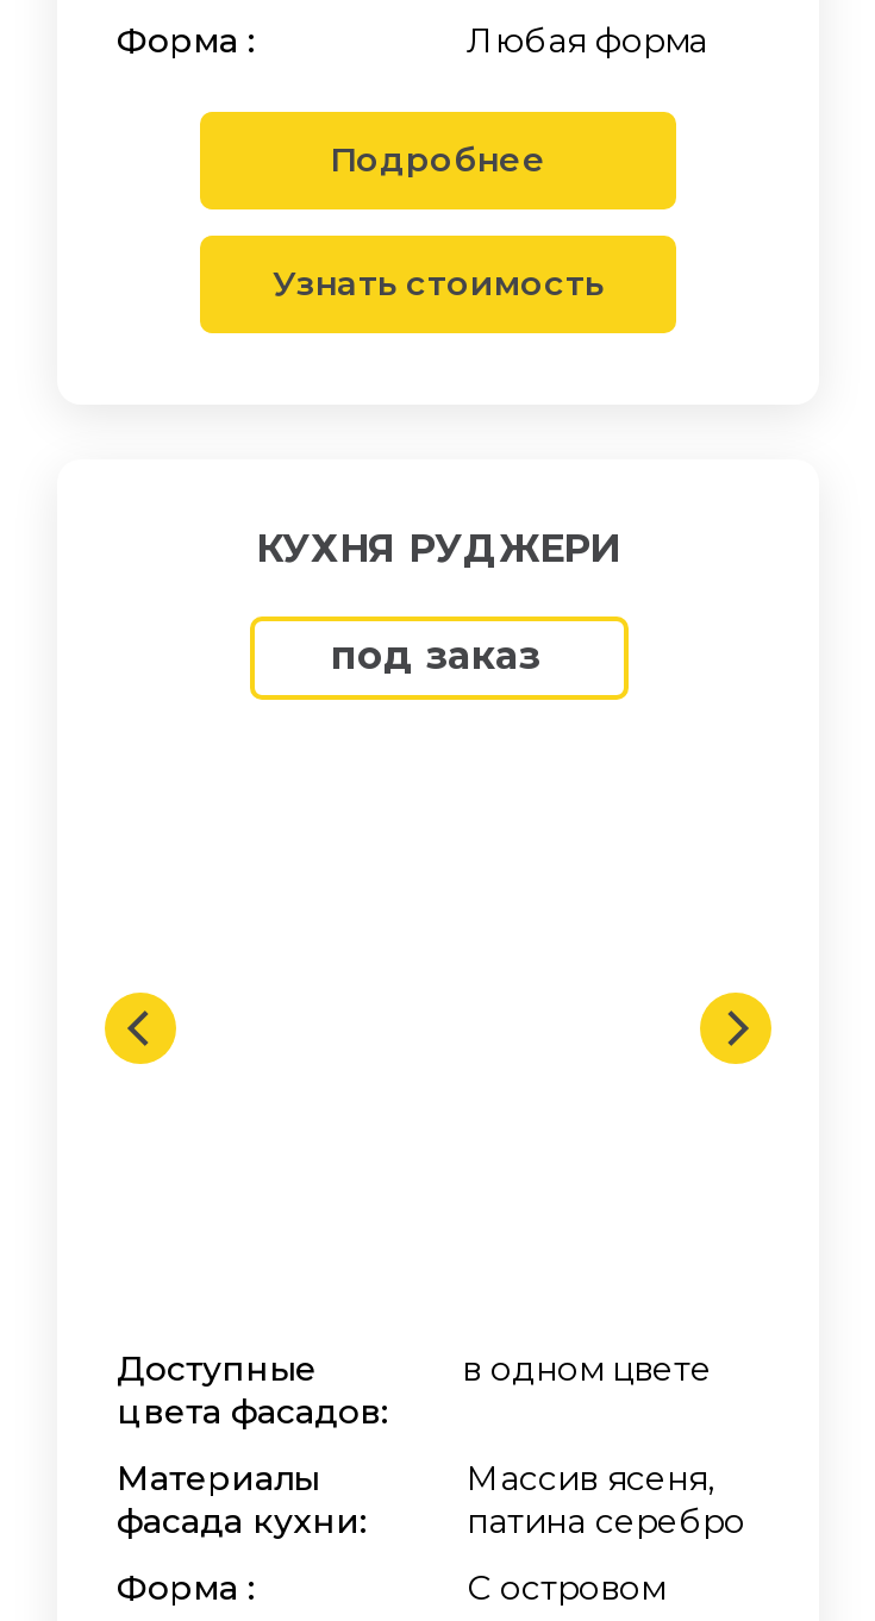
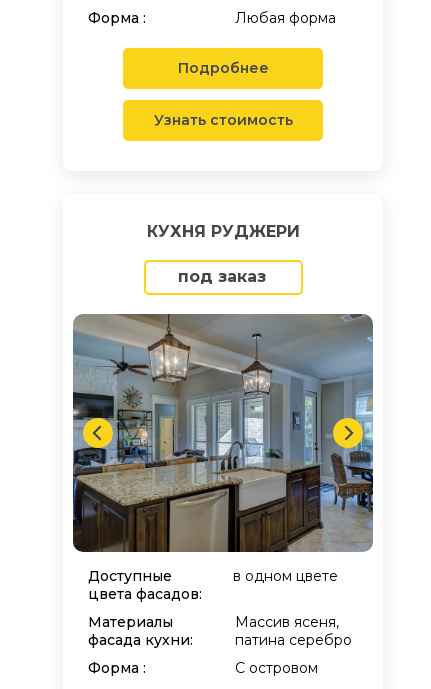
+ [image]
